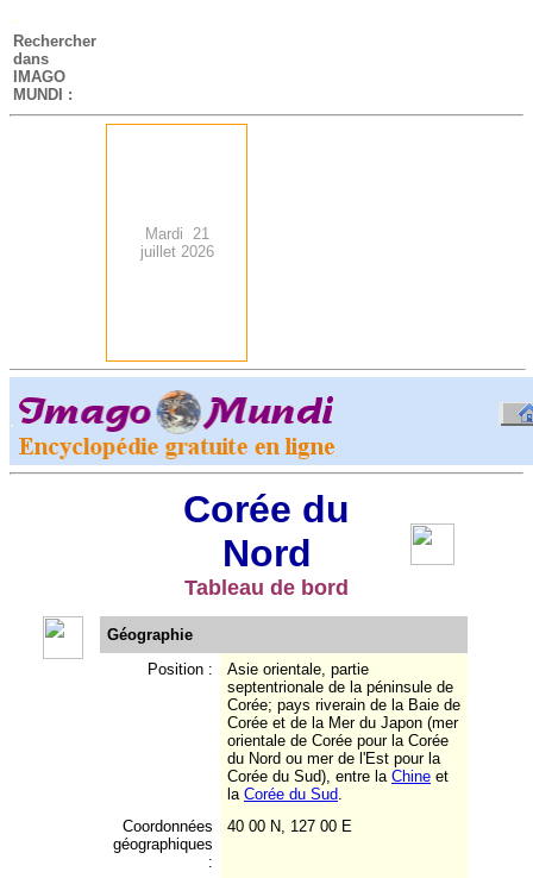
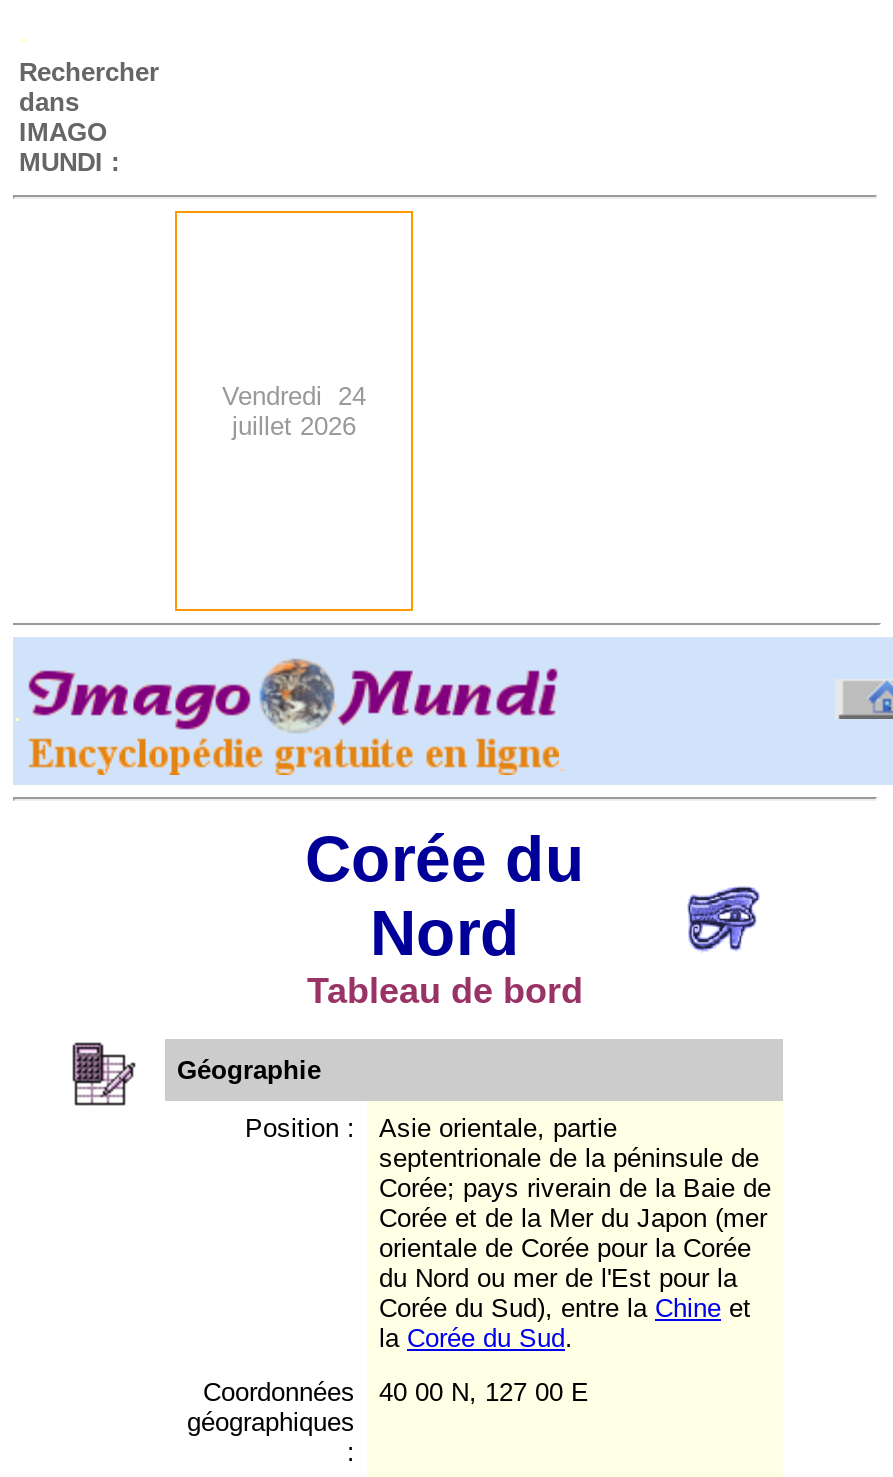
- Mardi 21
+ Vendredi 24

- [image]
+ [image]

- [image]
+ [image]
